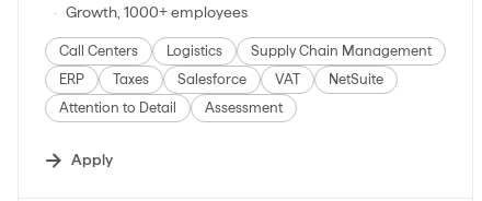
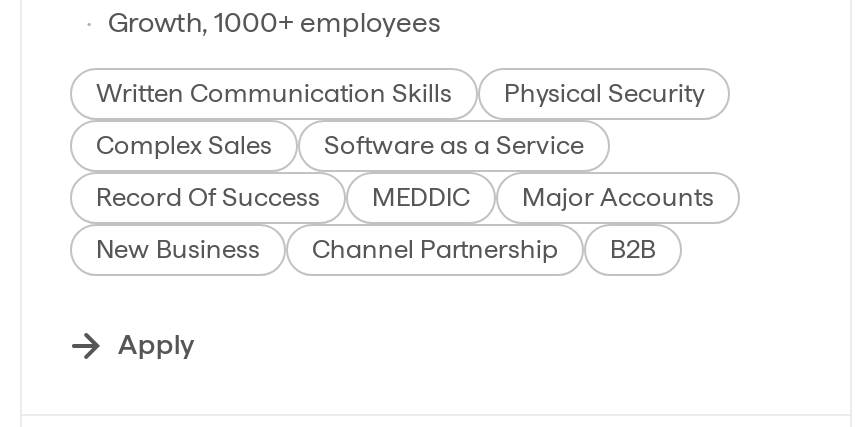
- Call Centers
- Logistics
- Supply Chain Management
- ERP
- Taxes
- Salesforce
- VAT
- NetSuite
- Attention to Detail
- Assessment
+ Written Communication Skills
+ Physical Security
+ Complex Sales
+ Software as a Service
+ Record Of Success
+ MEDDIC
+ Major Accounts
+ New Business
+ Channel Partnership
+ B2B
